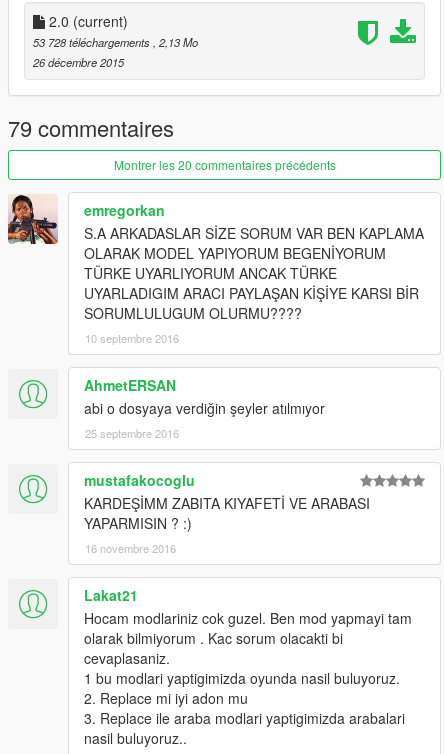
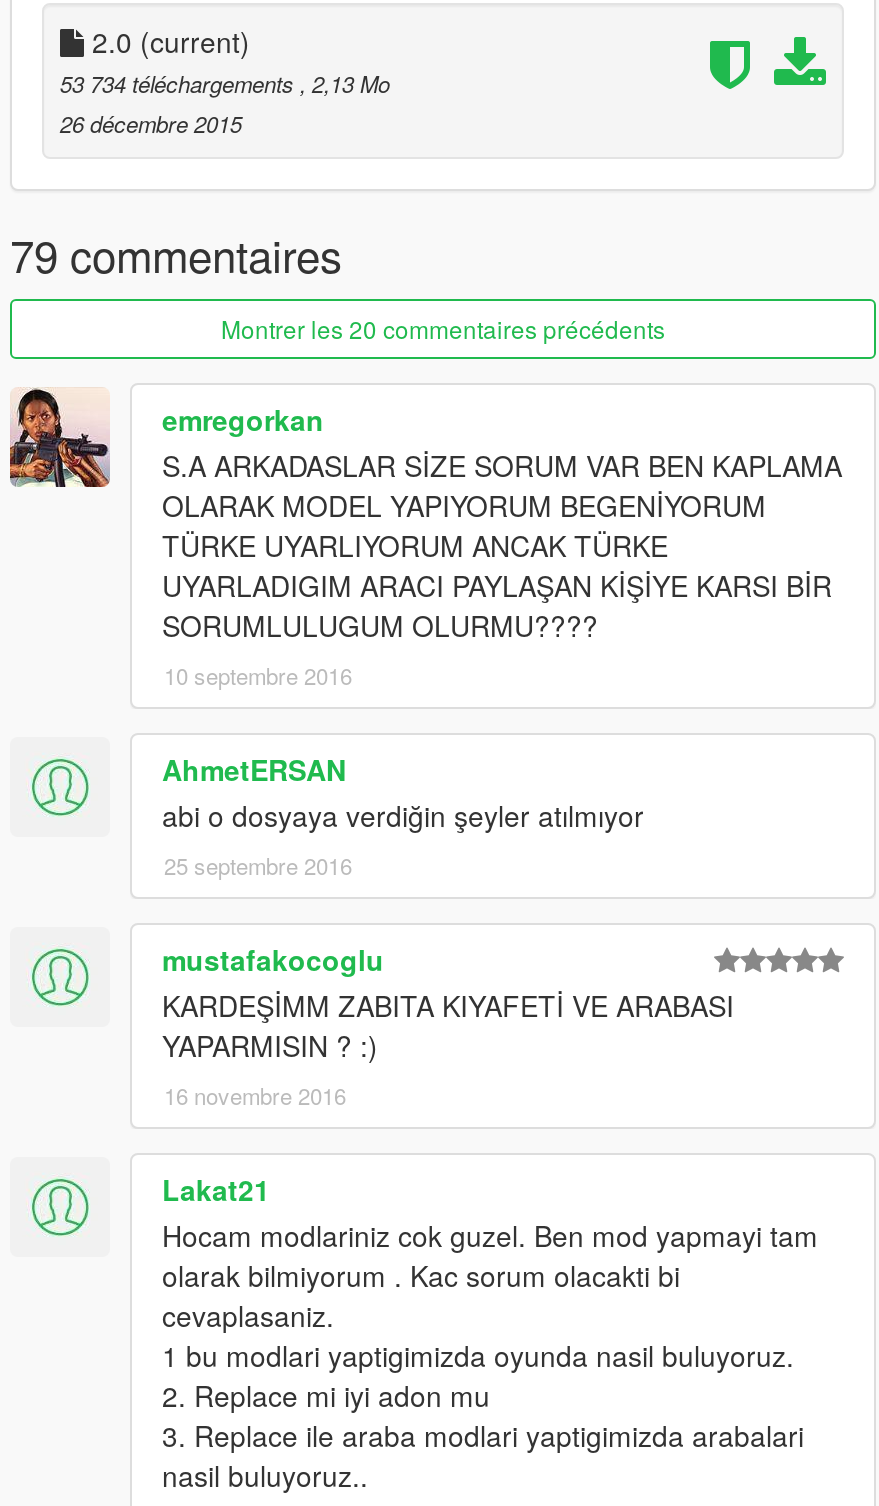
- 53 728 téléchargements, 2,13 Mo
+ 53 734 téléchargements, 2,13 Mo
